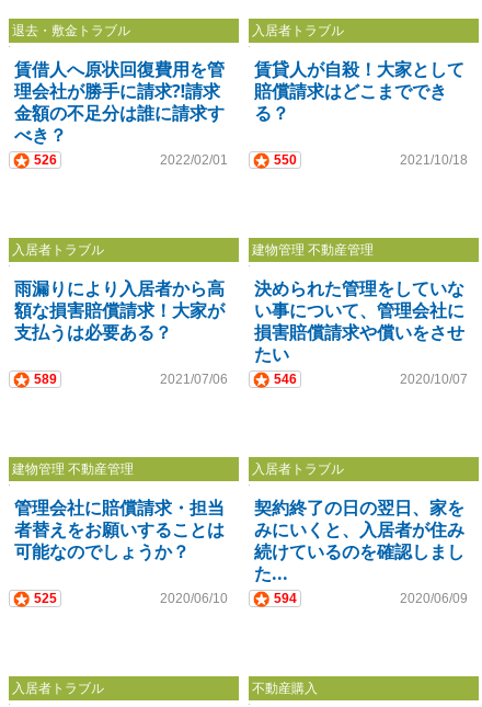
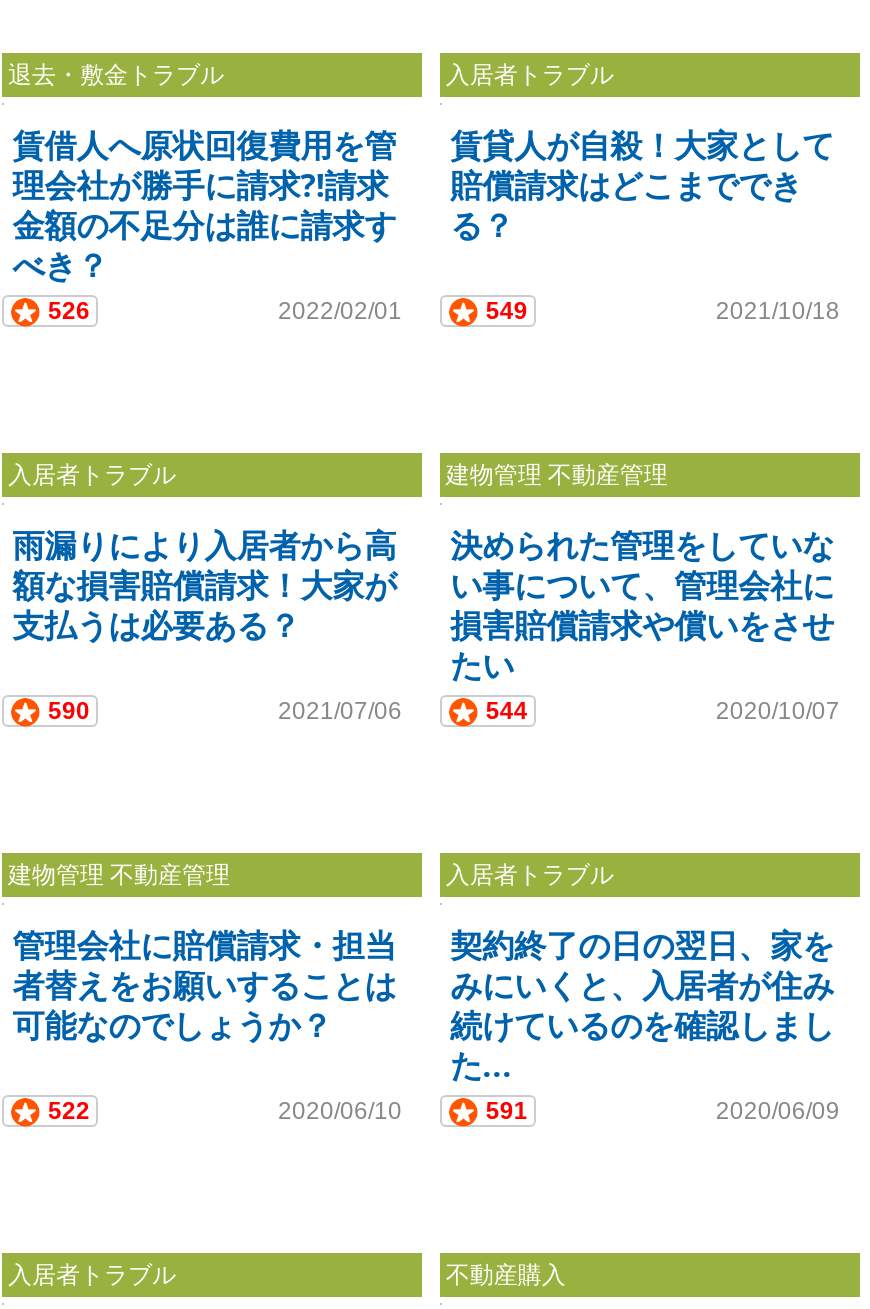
- 550
+ 549

- 589
+ 590

- 546
+ 544

- 525
+ 522

- 594
+ 591
